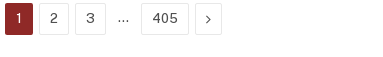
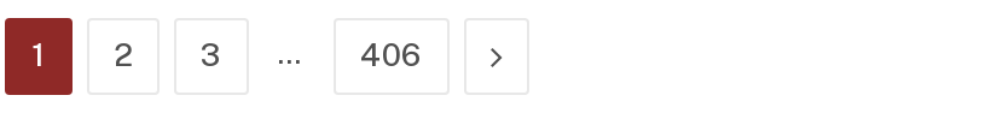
- 405
+ 406
